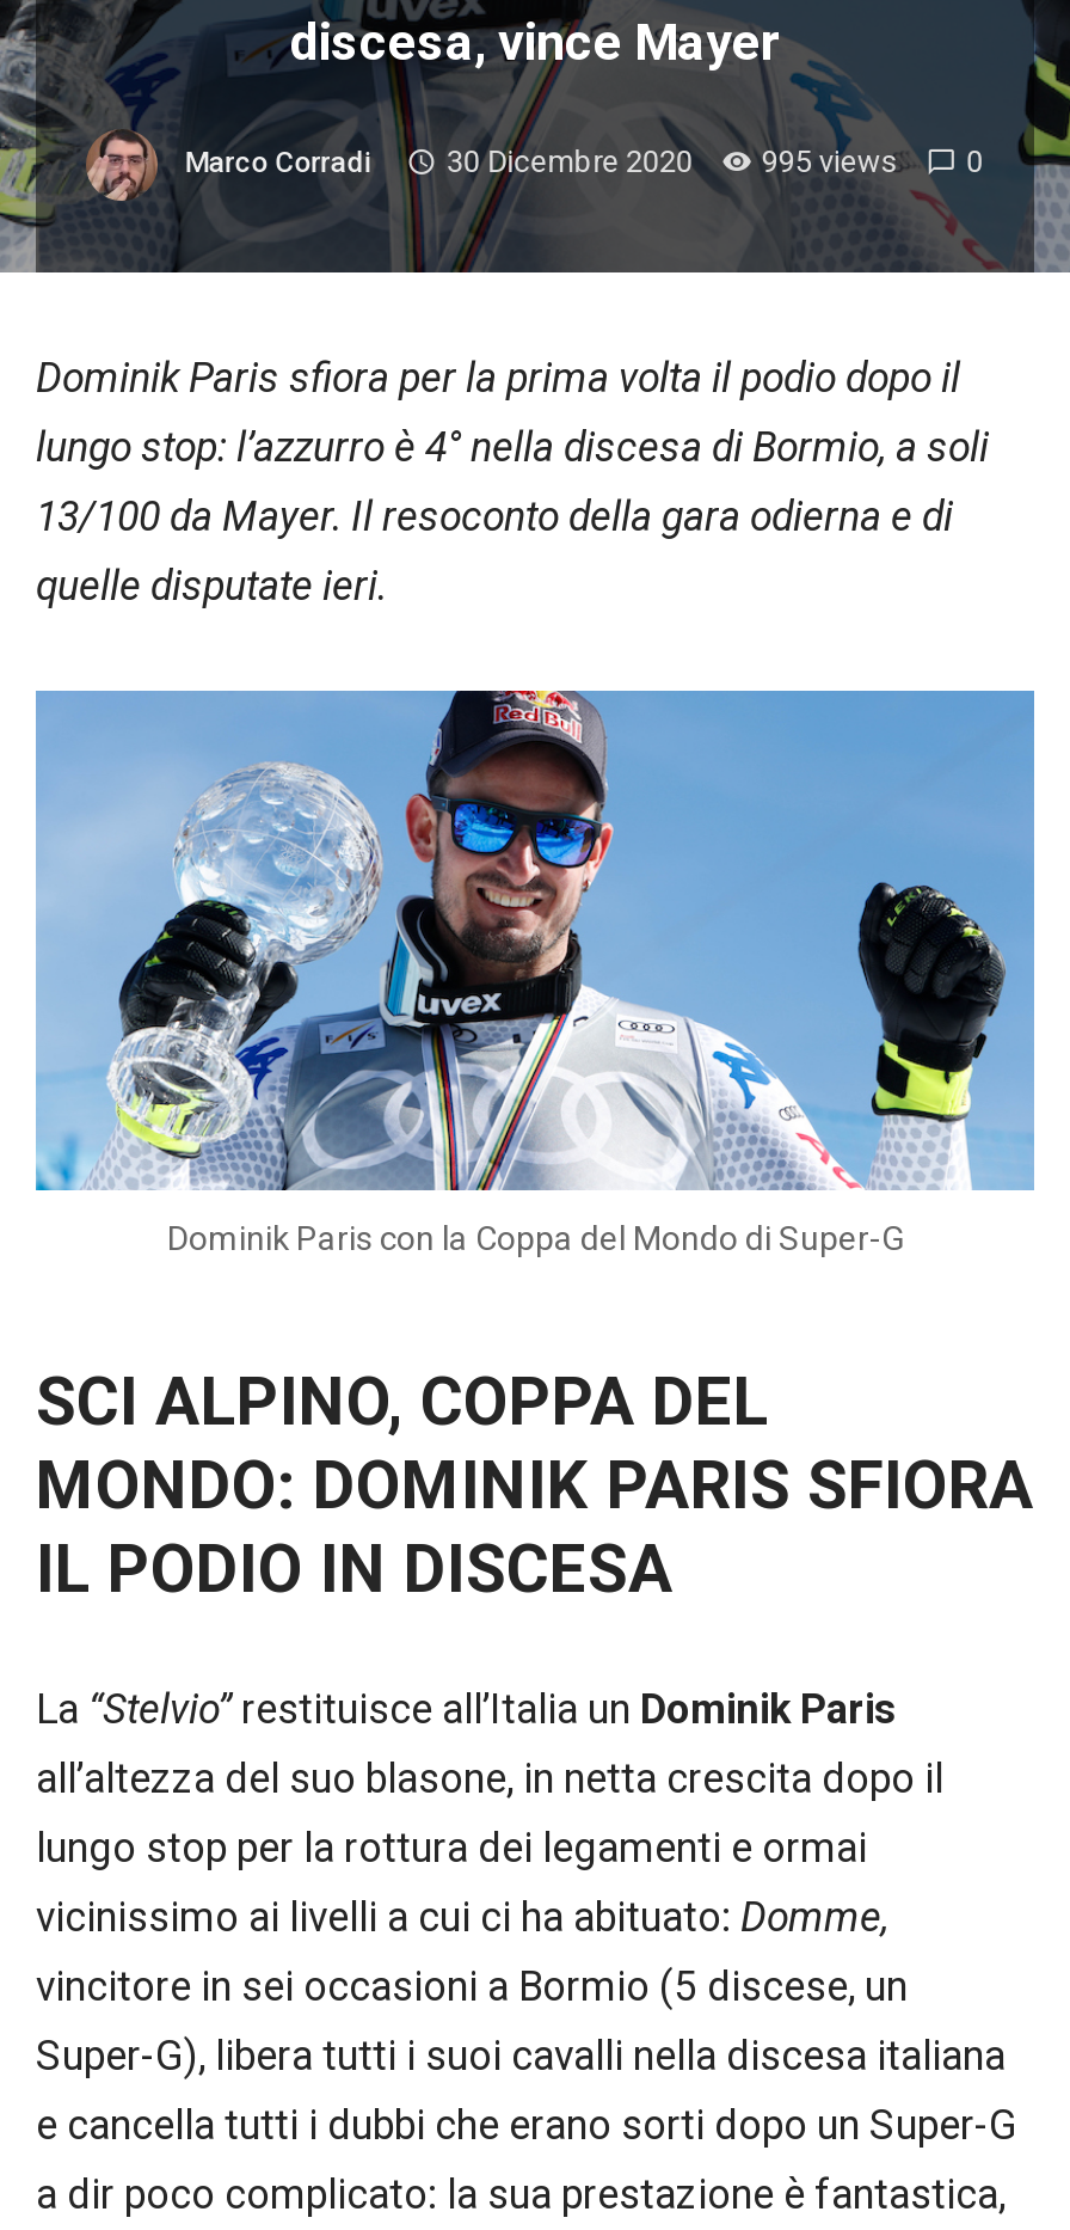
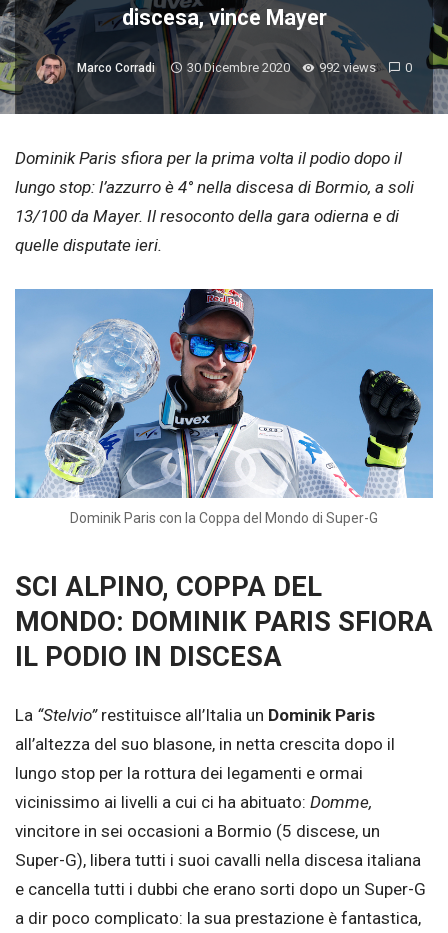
- 30 Dicembre 2020 995 views 0
+ 30 Dicembre 2020 992 views 0
